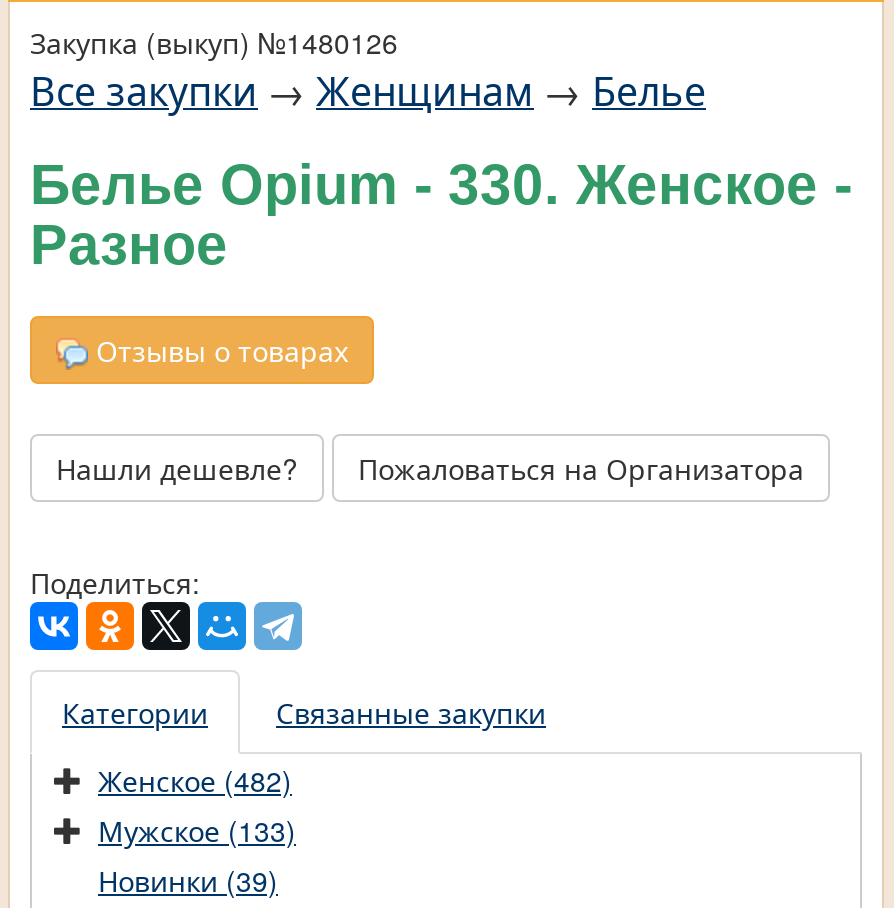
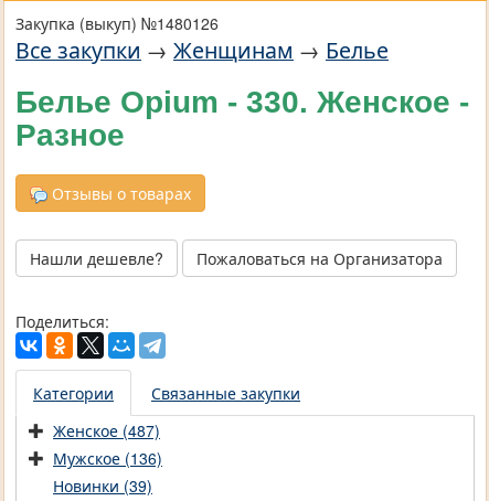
- Женское (482)
+ Женское (487)

- Мужское (133)
+ Мужское (136)
